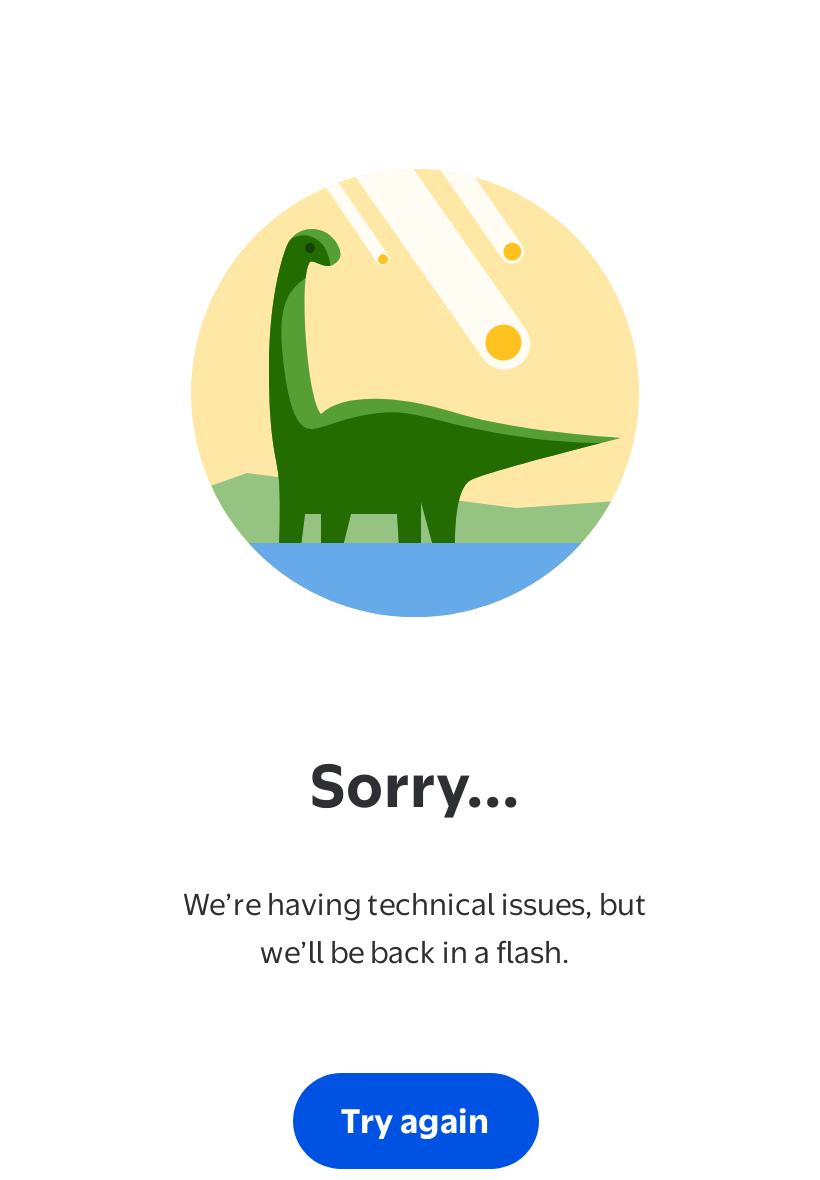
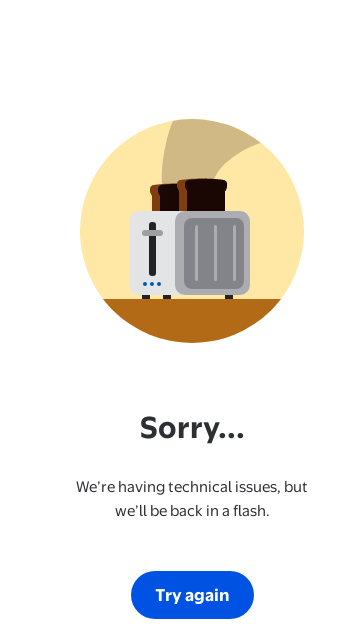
- [image]
+ [image]
